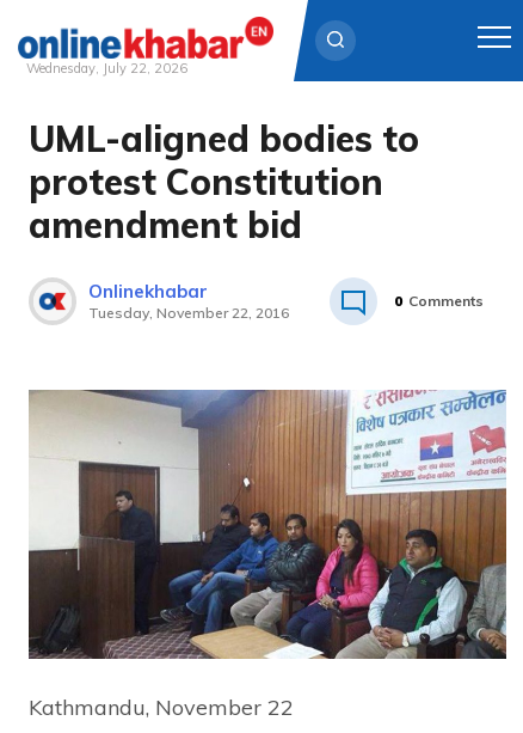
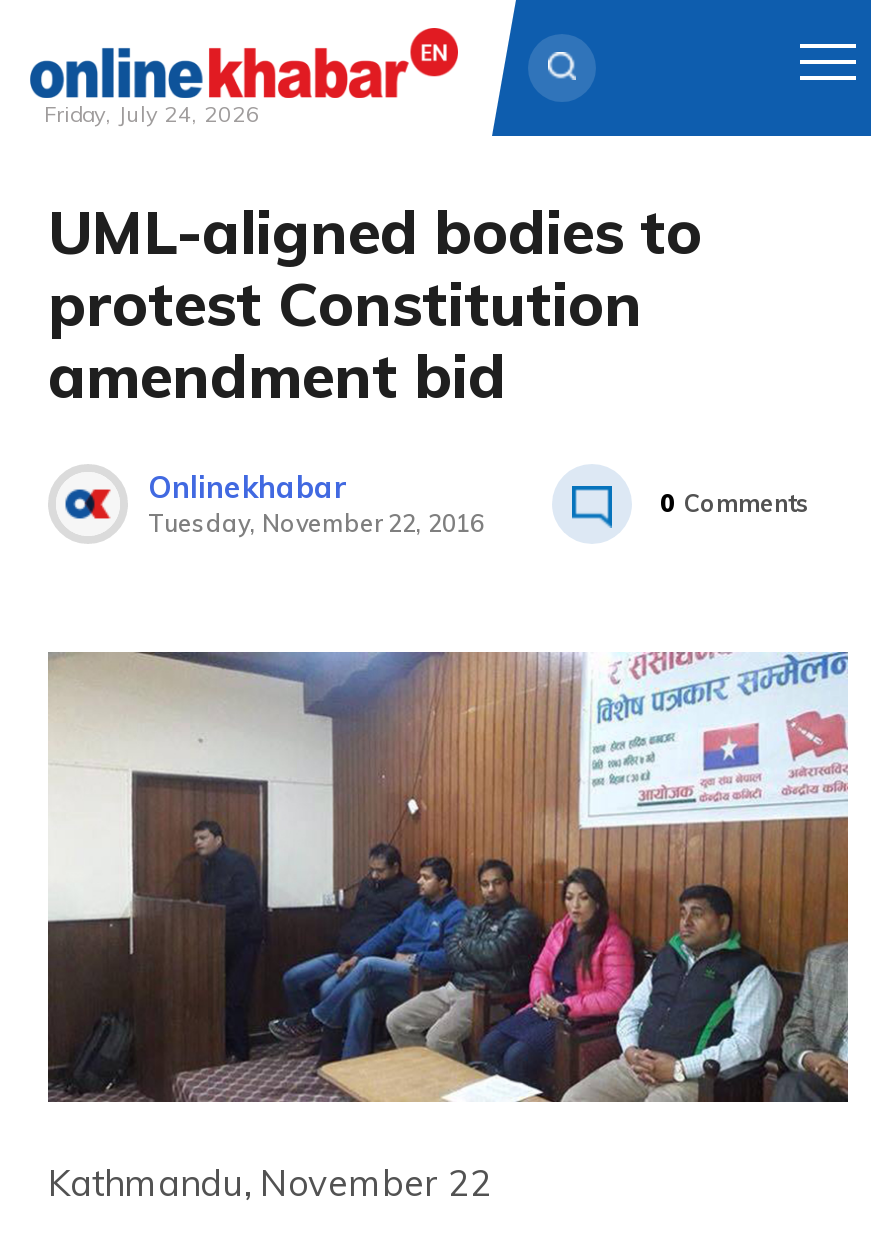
- Wednesday, July 22, 2026
+ Friday, July 24, 2026
